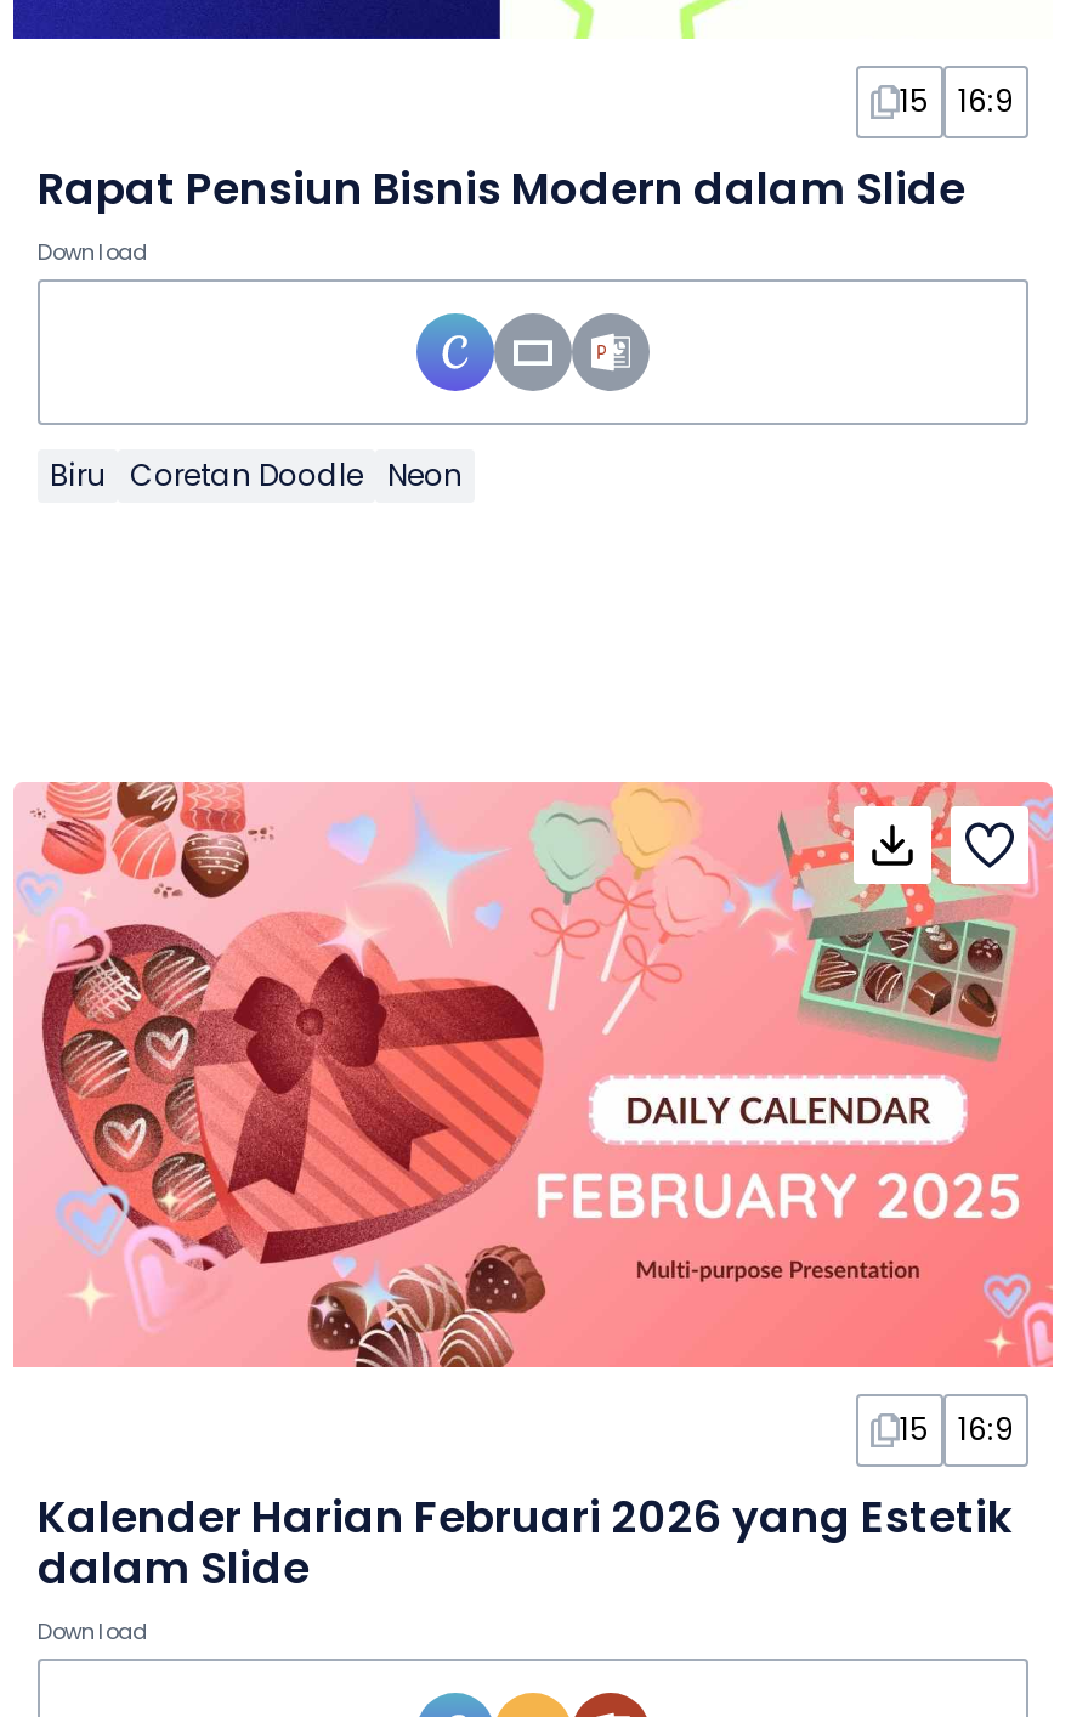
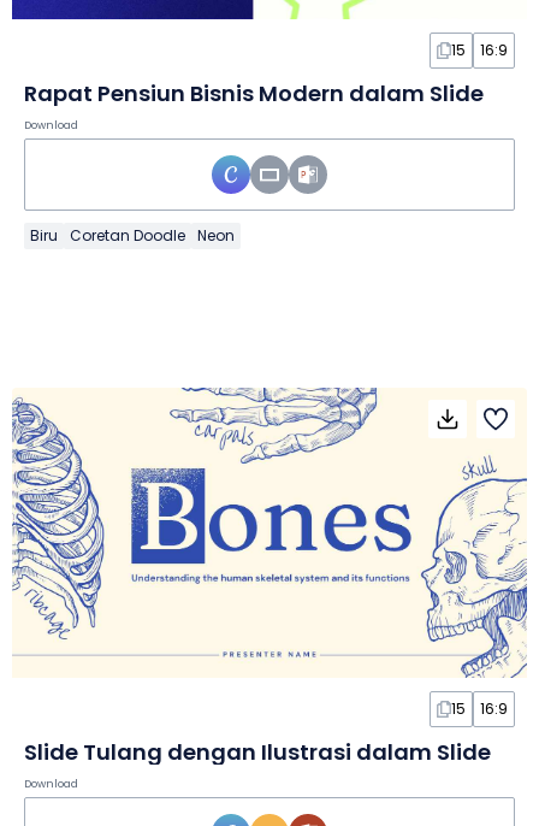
- [image]
+ [image]

- Kalender Harian Februari 2026 yang Estetik
- dalam Slide
+ Slide Tulang dengan Ilustrasi dalam Slide
